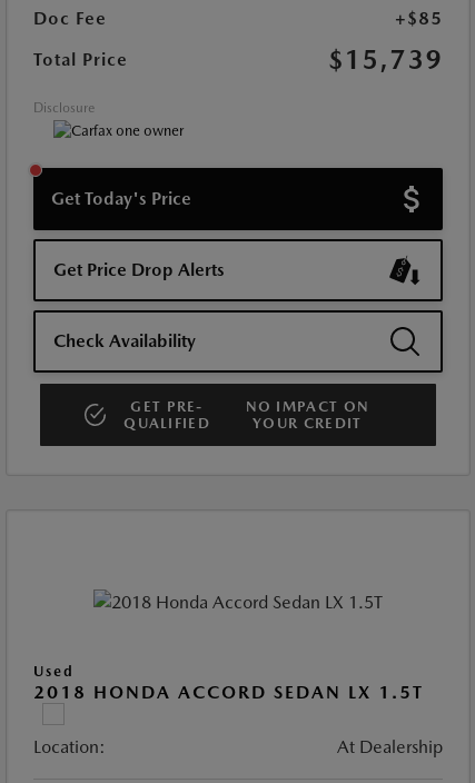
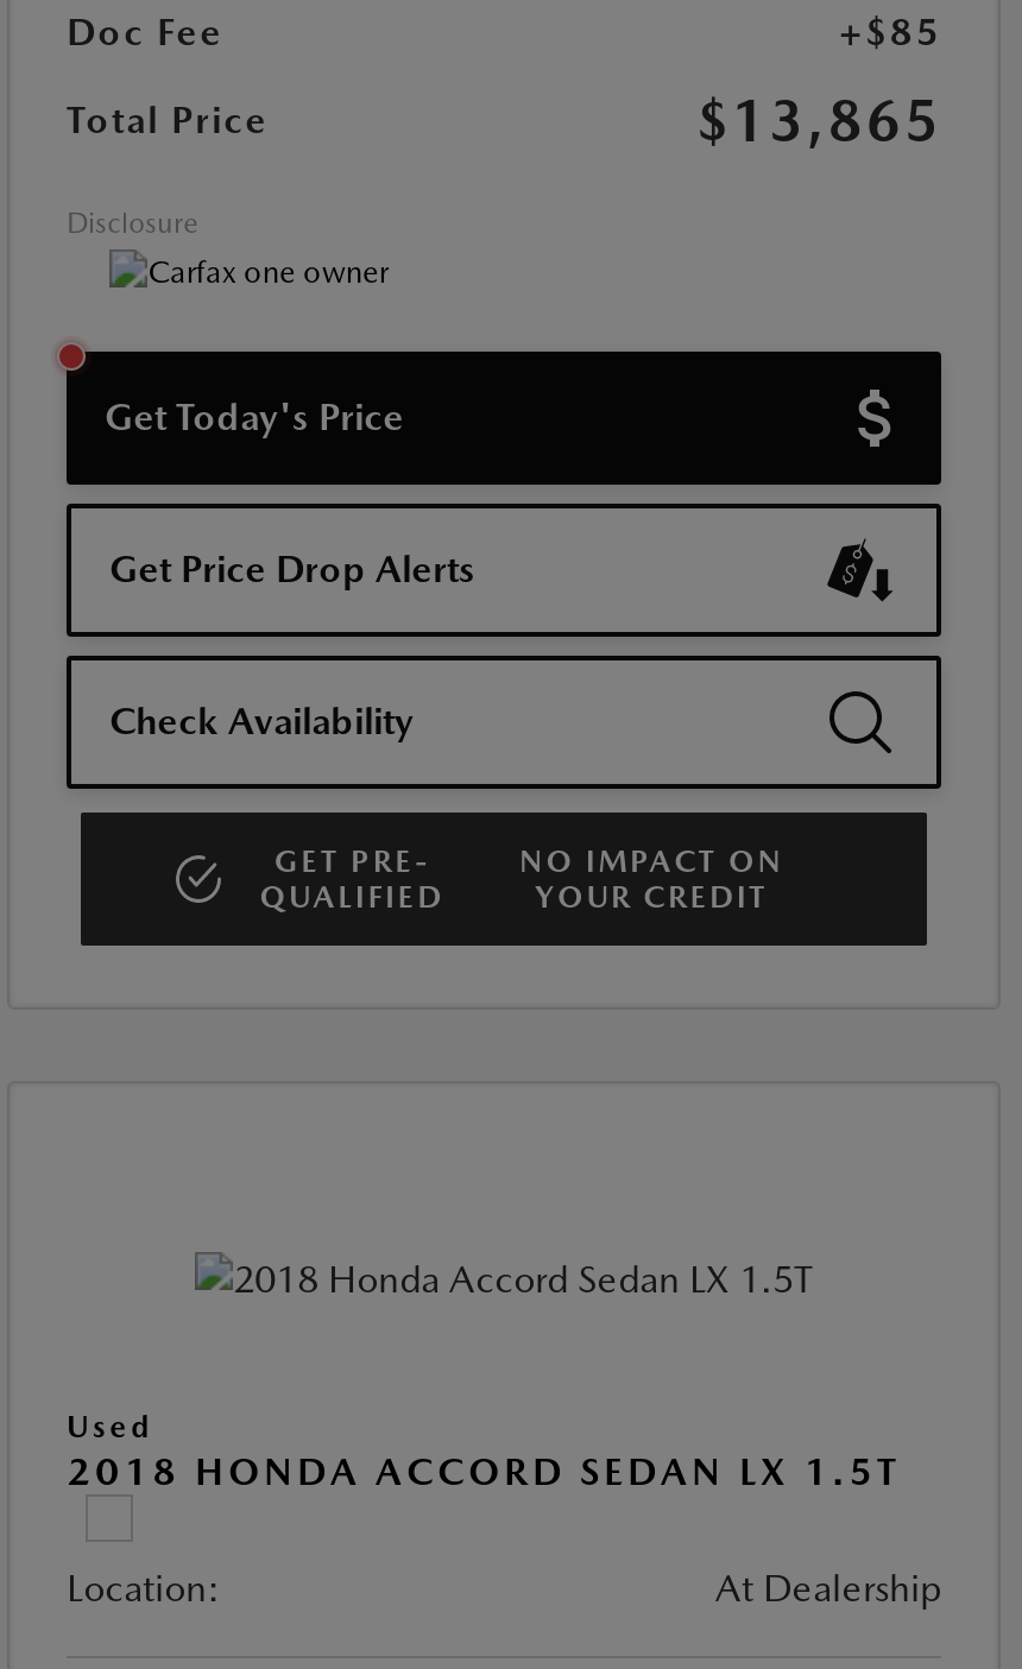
- $15,739
+ $13,865
